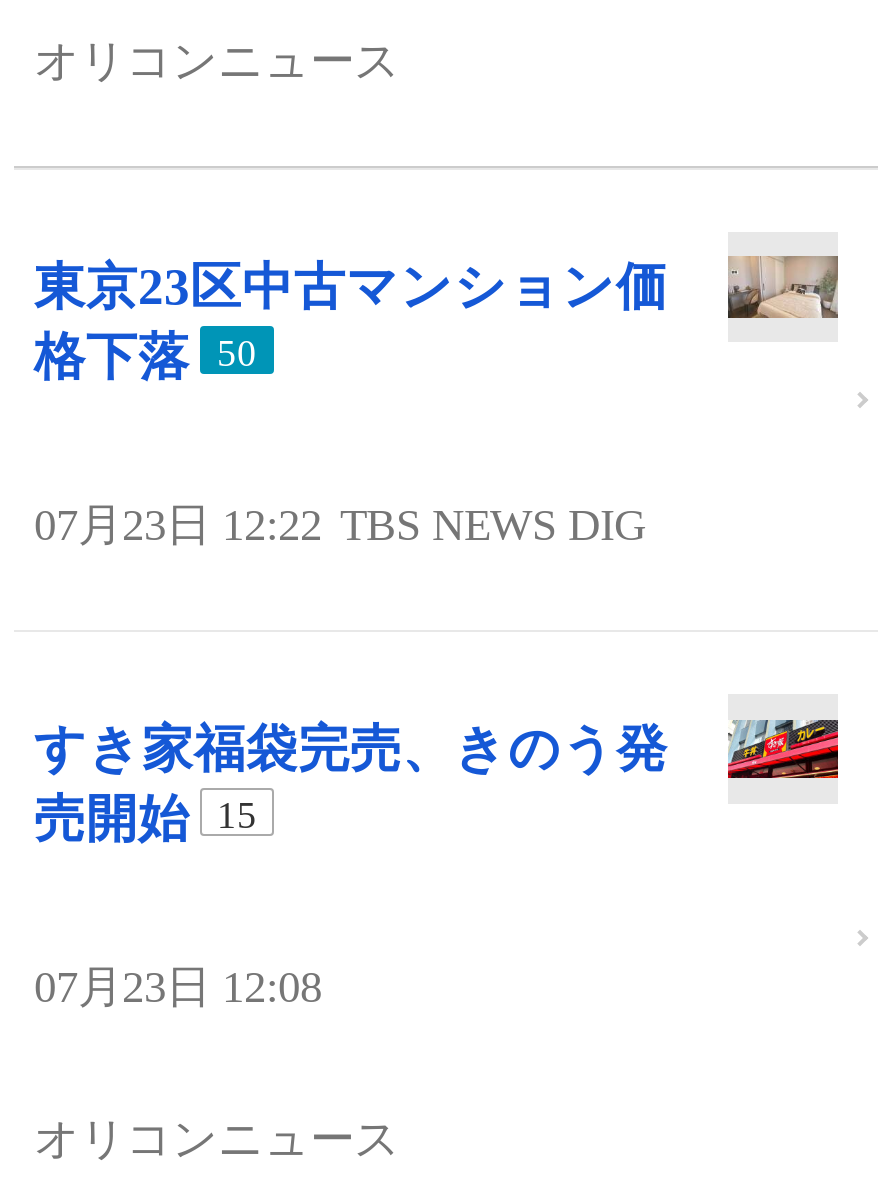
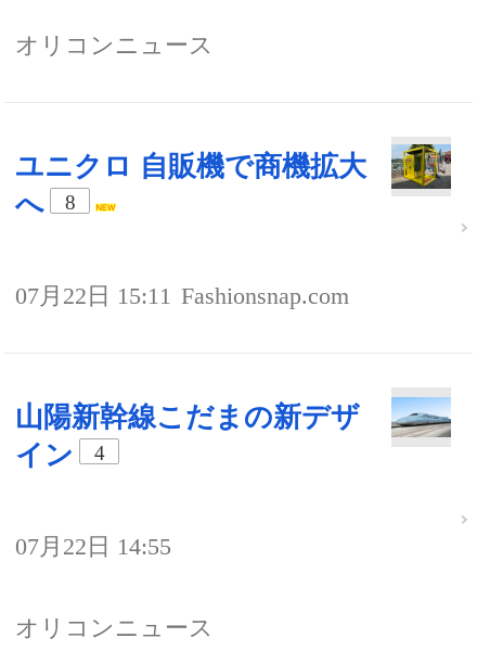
- [image]
- 東京23区中古マンション価
- 格下落
- 50
+ [image]
+ ユニクロ 自販機で商機拡大
+ へ
+ 8

- 07月23日 12:22 TBS NEWS DIG
+ 07月22日 15:11 Fashionsnap.com

- [image]
- すき家福袋完売、きのう発
- 売開始
- 15
+ [image]
+ 山陽新幹線こだまの新デザ
+ イン
+ 4

- 07月23日 12:08
+ 07月22日 14:55
